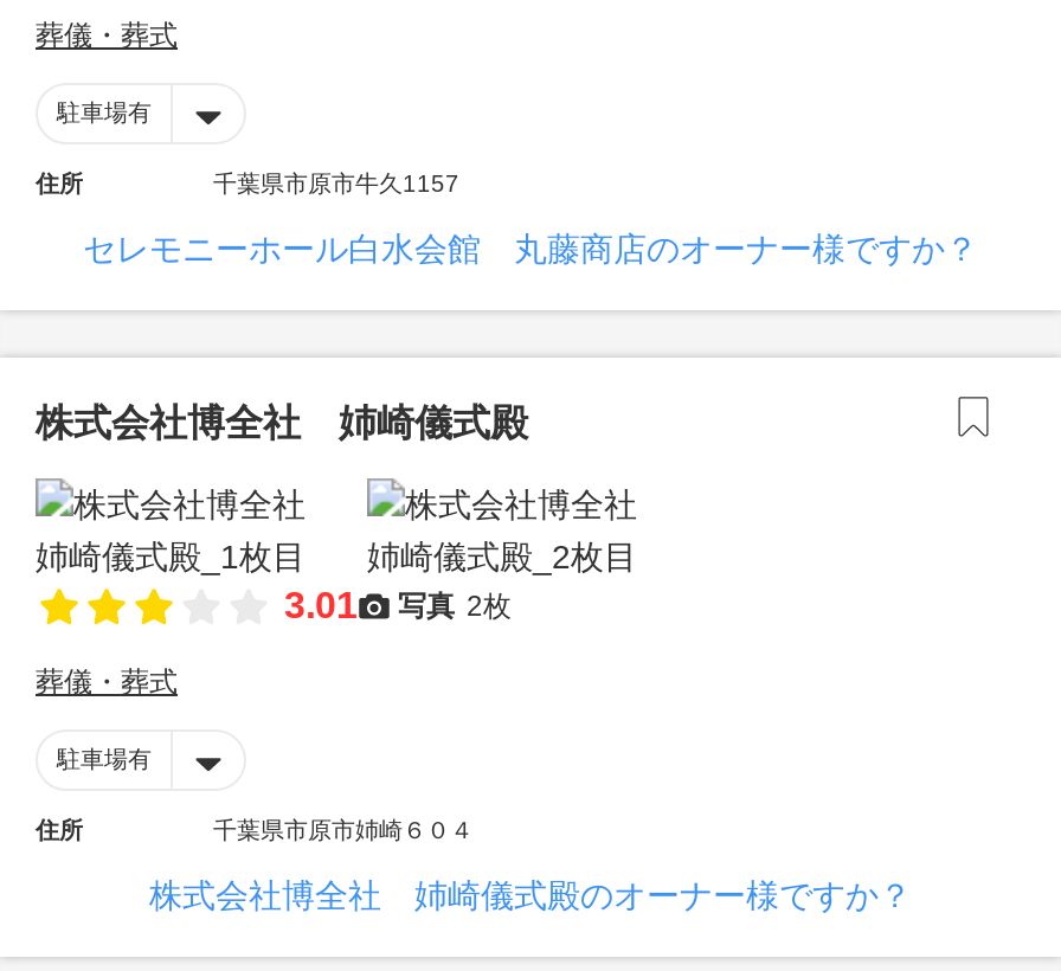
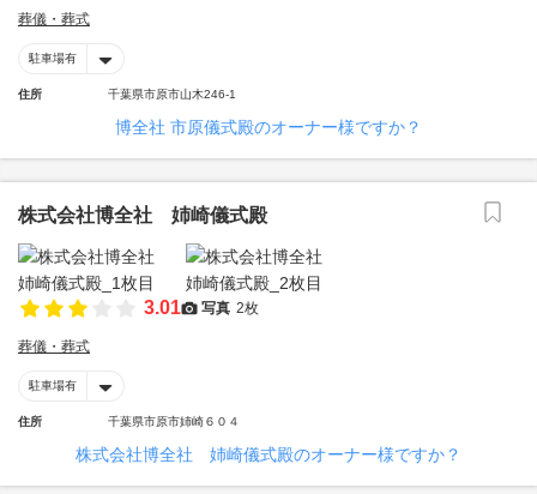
- 千葉県市原市牛久1157
+ 千葉県市原市山木246-1

- セレモニーホール白水会館 丸藤商店のオーナー様ですか？
+ 博全社 市原儀式殿のオーナー様ですか？
